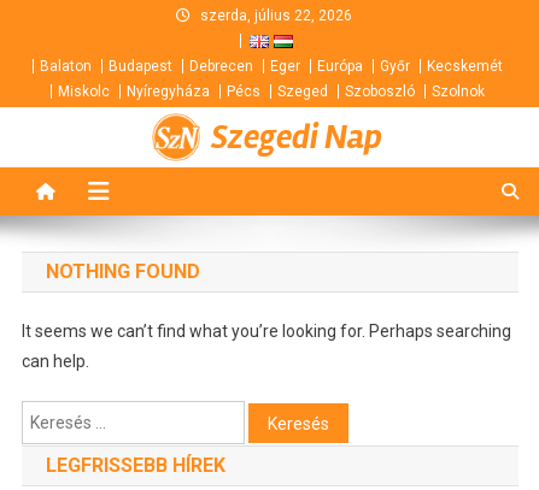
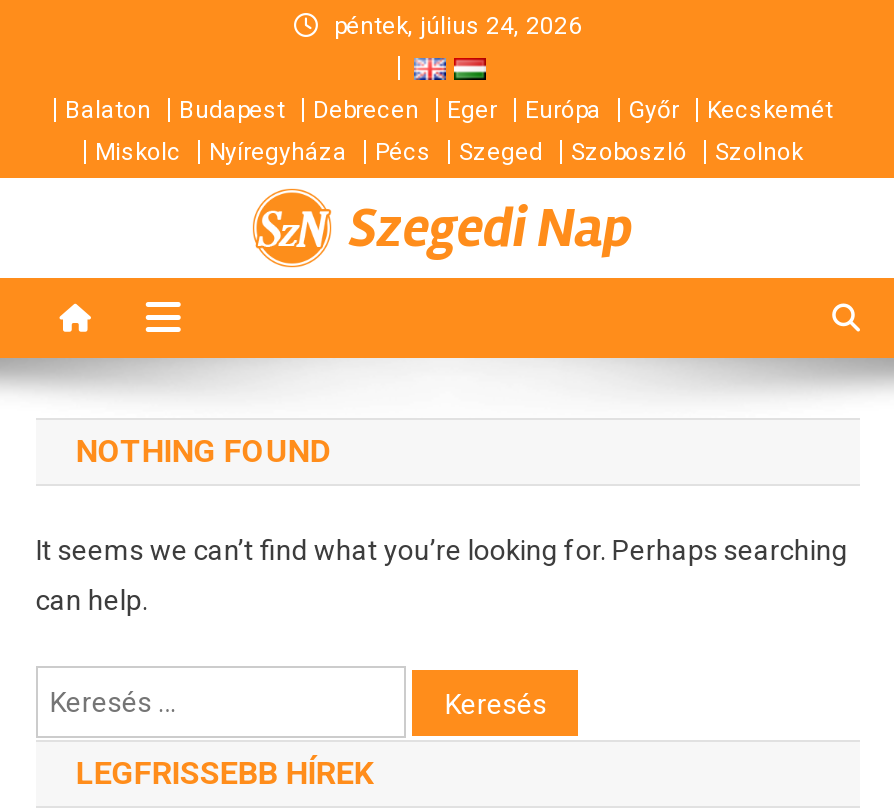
- szerda, július 22, 2026
+ péntek, július 24, 2026
